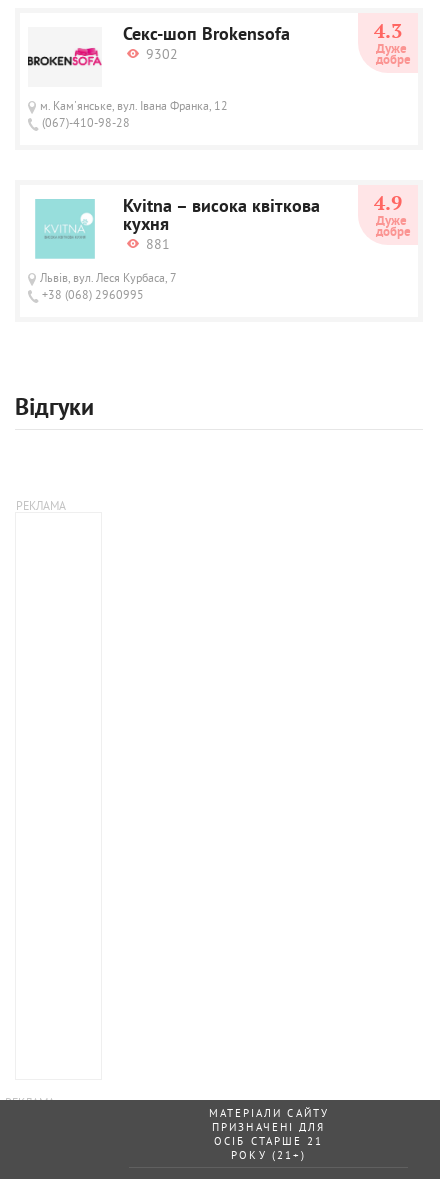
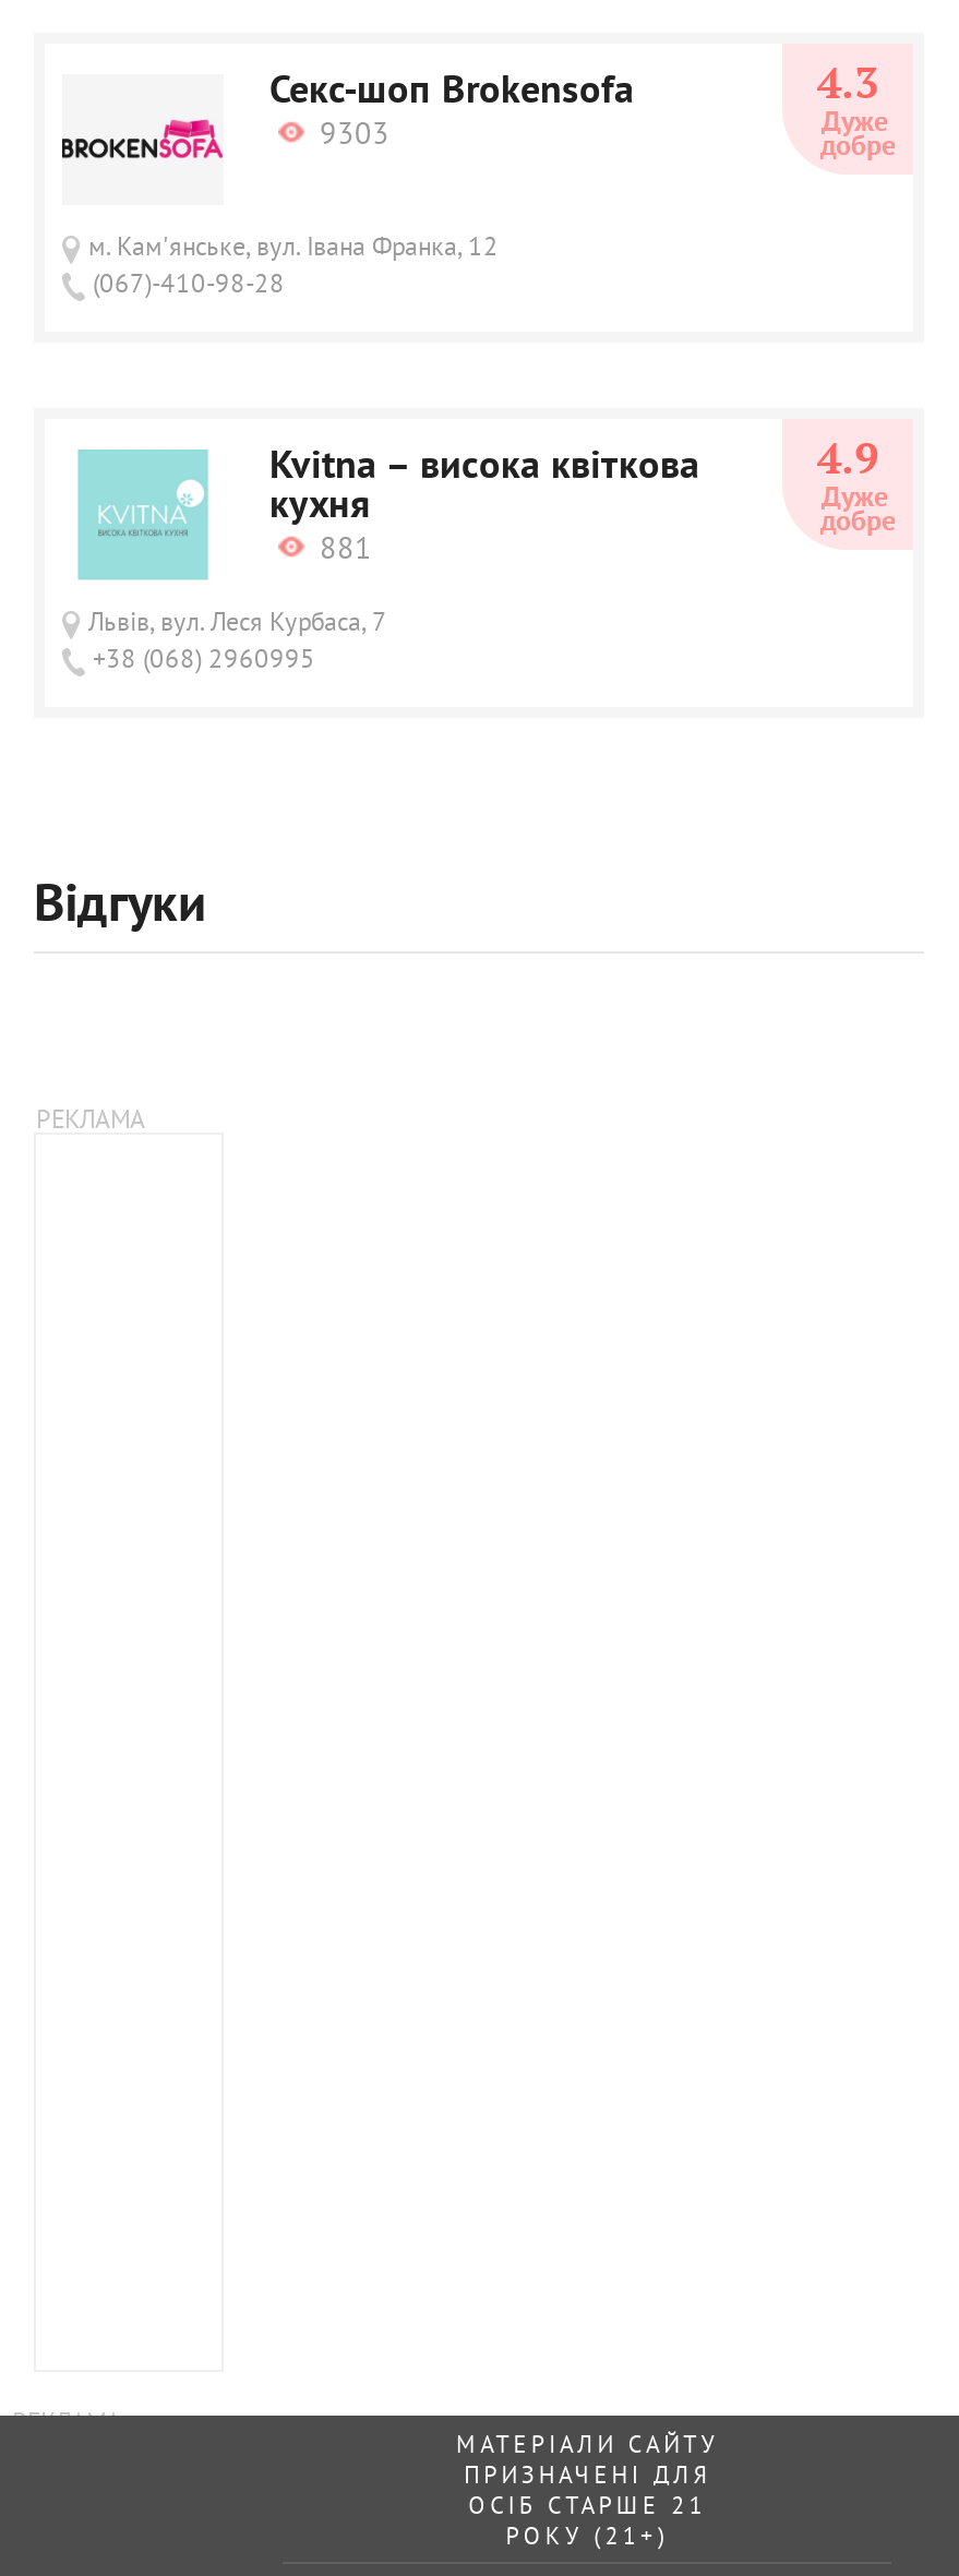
- 9302
+ 9303
